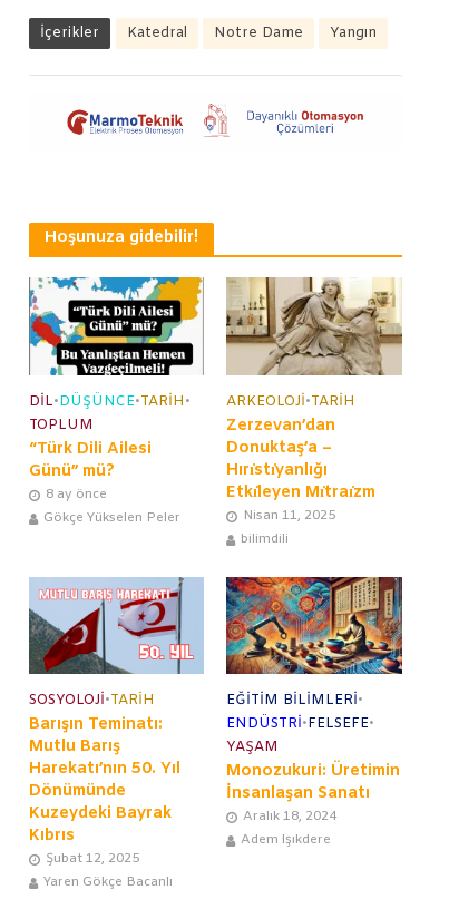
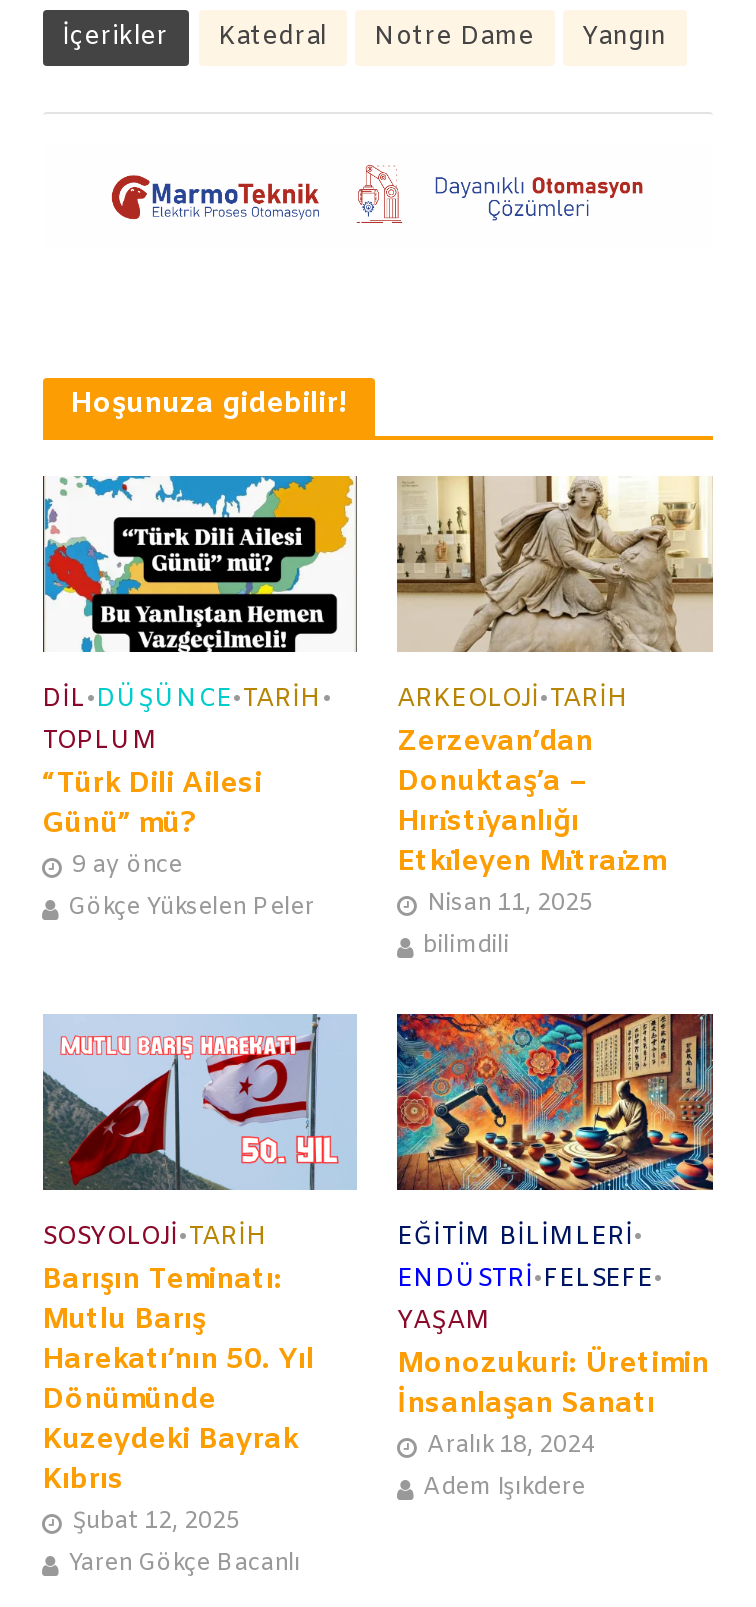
- 8 ay önce
+ 9 ay önce
